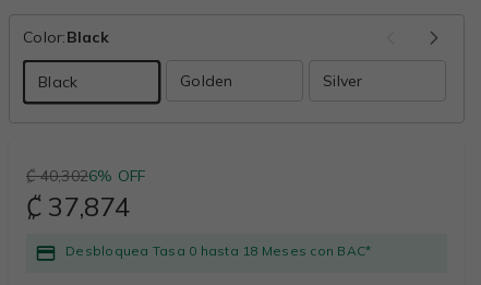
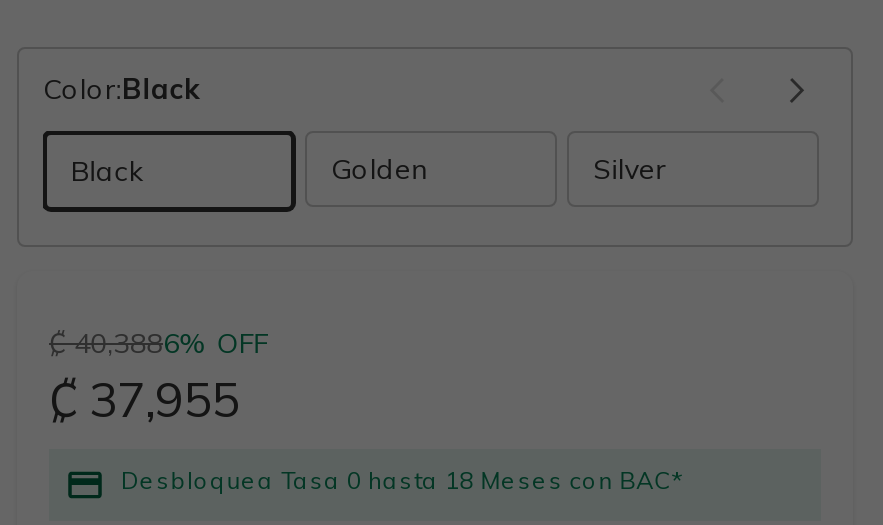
- ₡ 40,3026% OFF
+ ₡ 40,3886% OFF

- ₡ 37,874
+ ₡ 37,955
